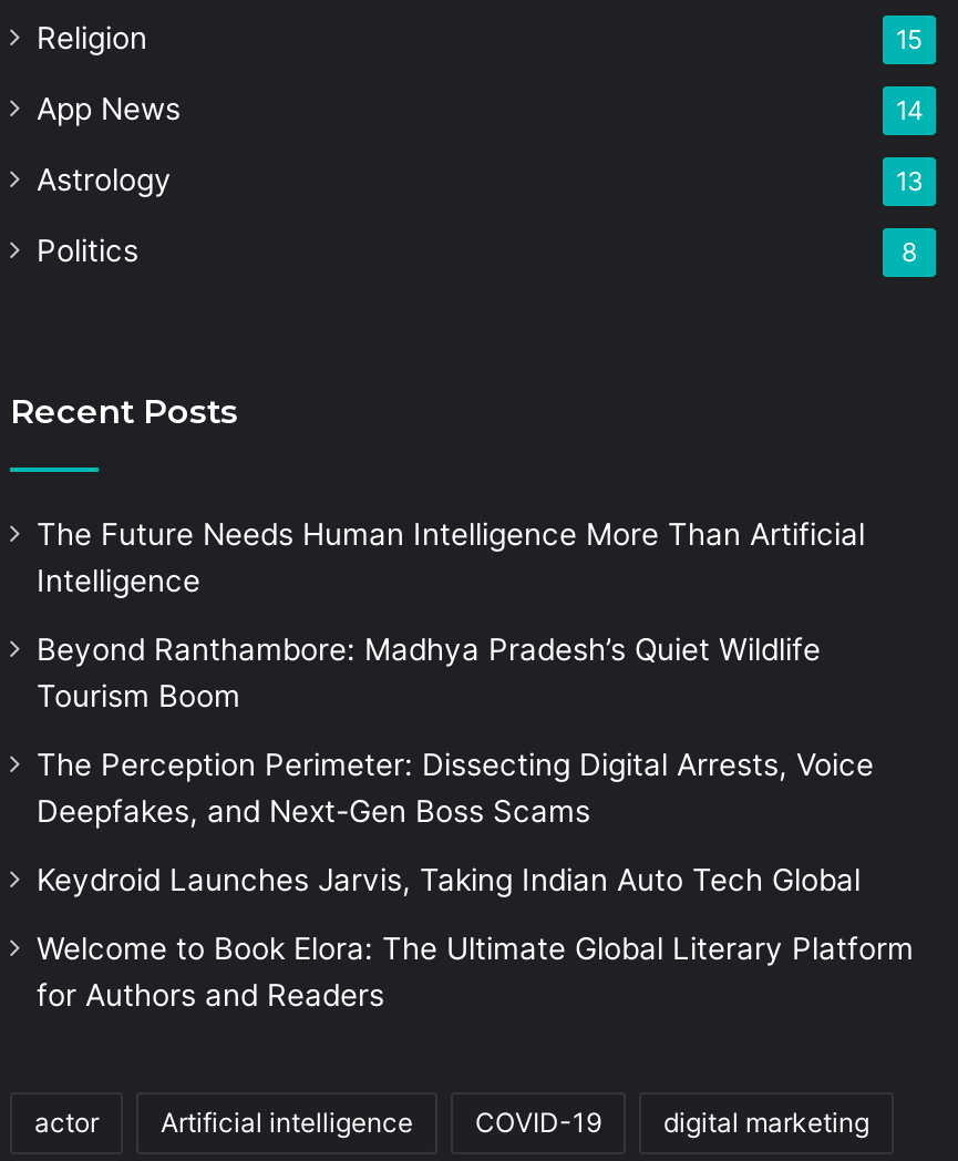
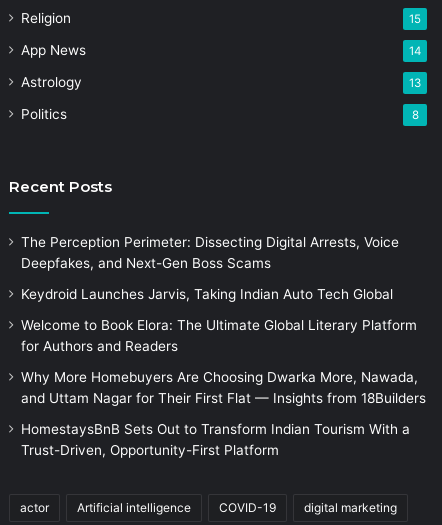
- The Future Needs Human Intelligence More Than Artificial
- Intelligence
- Beyond Ranthambore: Madhya Pradesh’s Quiet Wildlife
- Tourism Boom

moved up: The Perception Perimeter: Dissecting Digital Arrests, Voice | Deepfakes, and Next-Gen Boss Scams | Keydroid Launches Jarvis, Taking Indian Auto Tech Global | Welcome to Book Elora: The Ultimate Global Literary Platform | for Authors and Readers

+ Why More Homebuyers Are Choosing Dwarka More, Nawada,
+ and Uttam Nagar for Their First Flat — Insights from 18Builders
+ HomestaysBnB Sets Out to Transform Indian Tourism With a
+ Trust-Driven, Opportunity-First Platform
